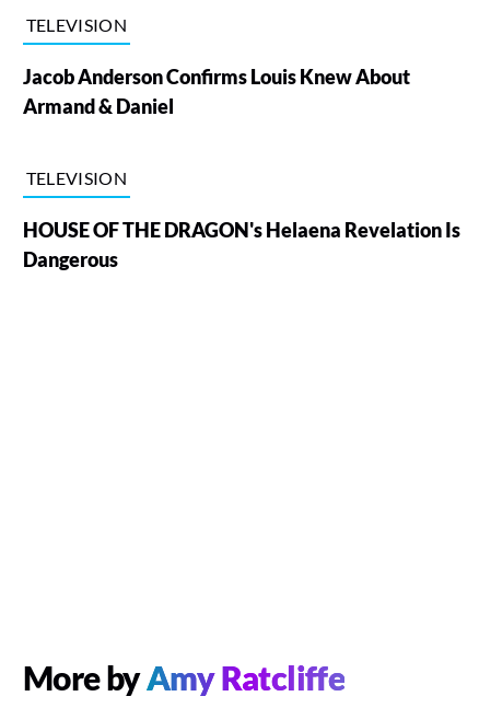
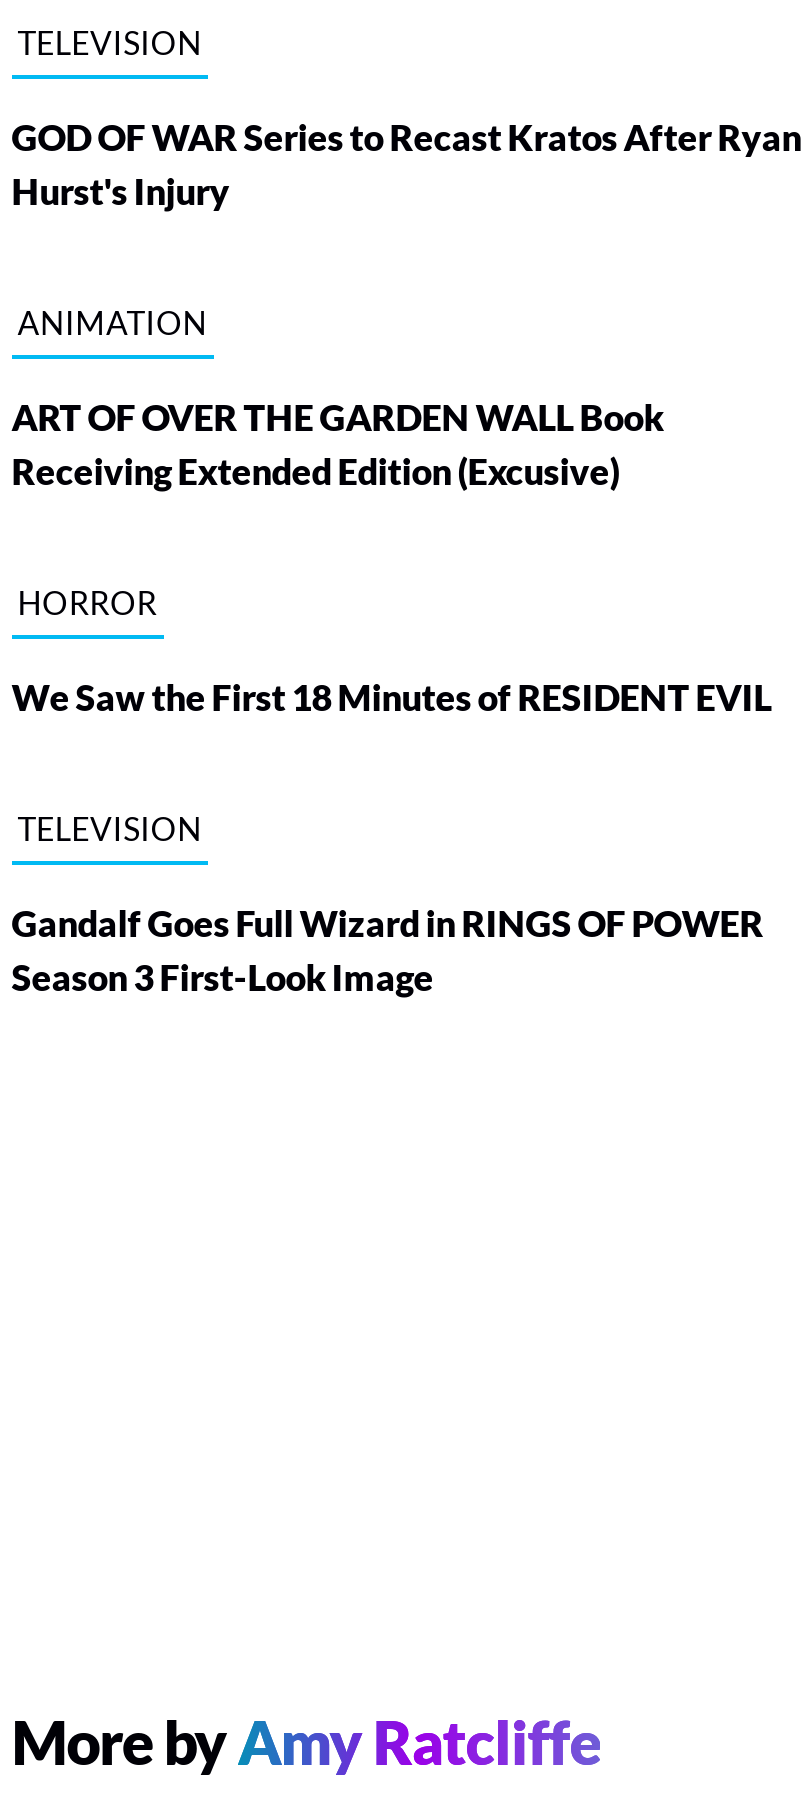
- Jacob Anderson Confirms Louis Knew About
- Armand & Daniel
+ GOD OF WAR Series to Recast Kratos After Ryan
+ Hurst's Injury
+ ANIMATION
+ ART OF OVER THE GARDEN WALL Book
+ Receiving Extended Edition (Excusive)
+ HORROR
+ We Saw the First 18 Minutes of RESIDENT EVIL

- HOUSE OF THE DRAGON's Helaena Revelation Is
- Dangerous
+ Gandalf Goes Full Wizard in RINGS OF POWER
+ Season 3 First-Look Image
